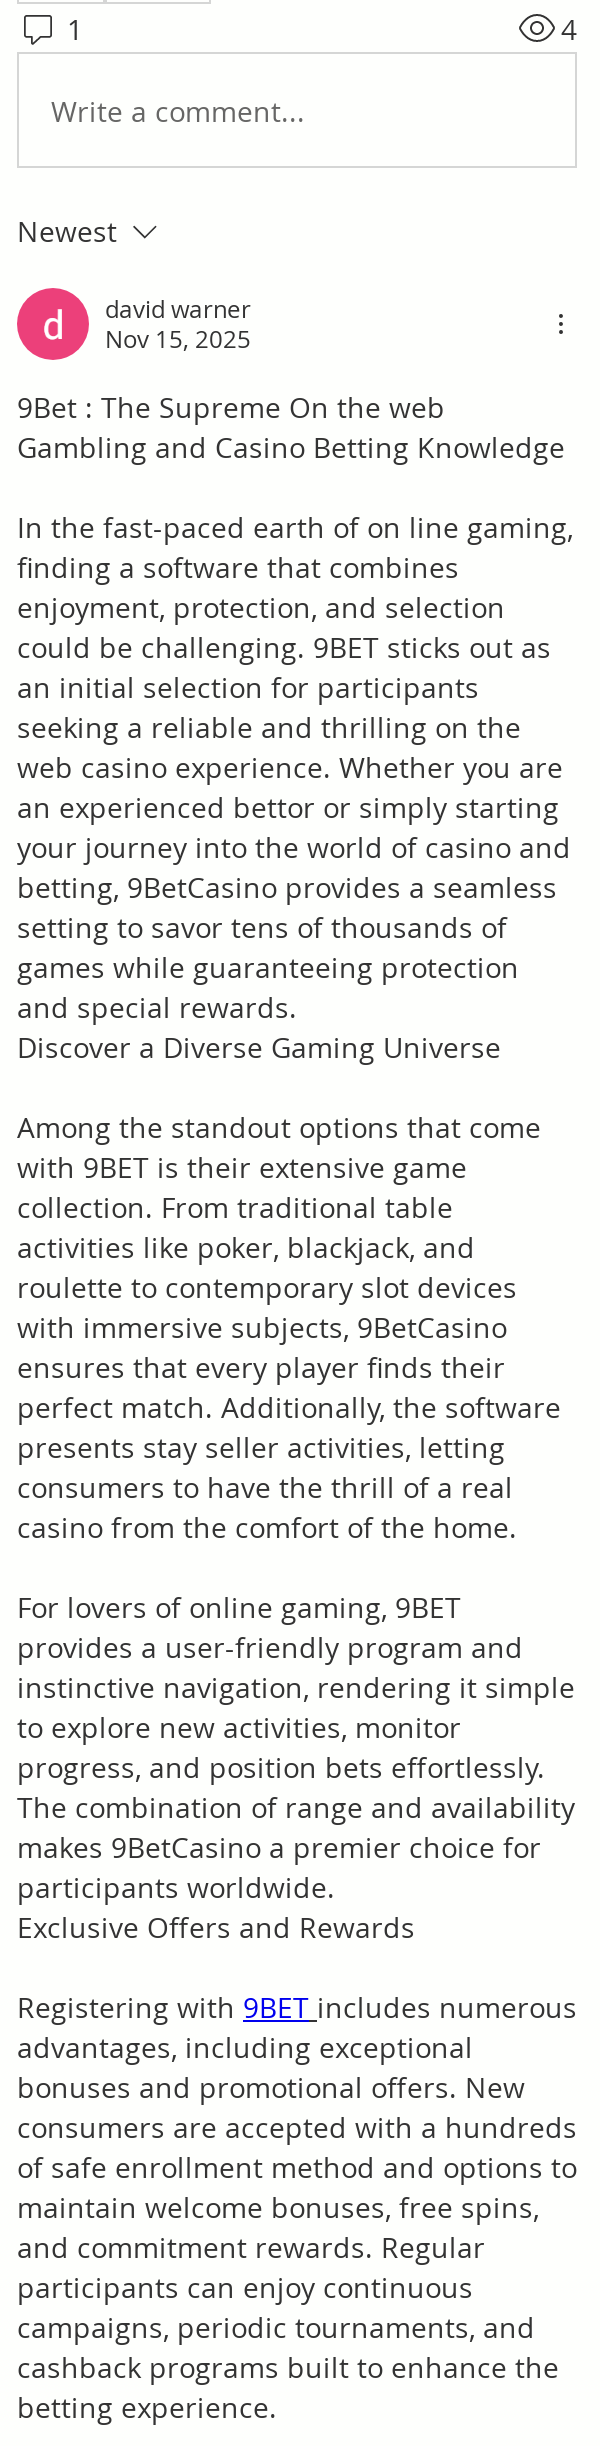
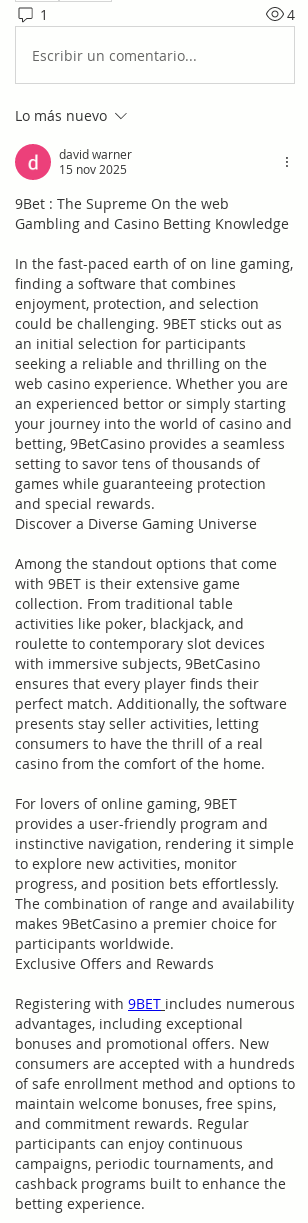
- Write a comment...
+ Escribir un comentario...

- Newest
+ Lo más nuevo

- Nov 15, 2025
+ 15 nov 2025
